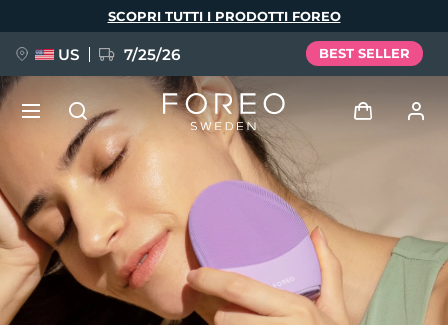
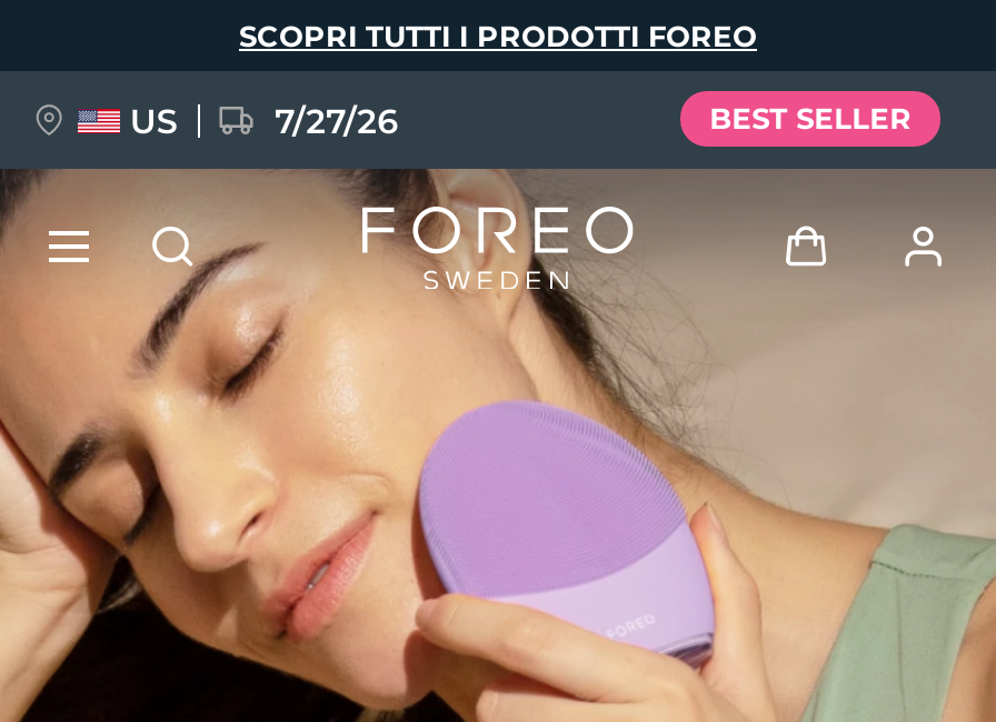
- 7/25/26
+ 7/27/26
